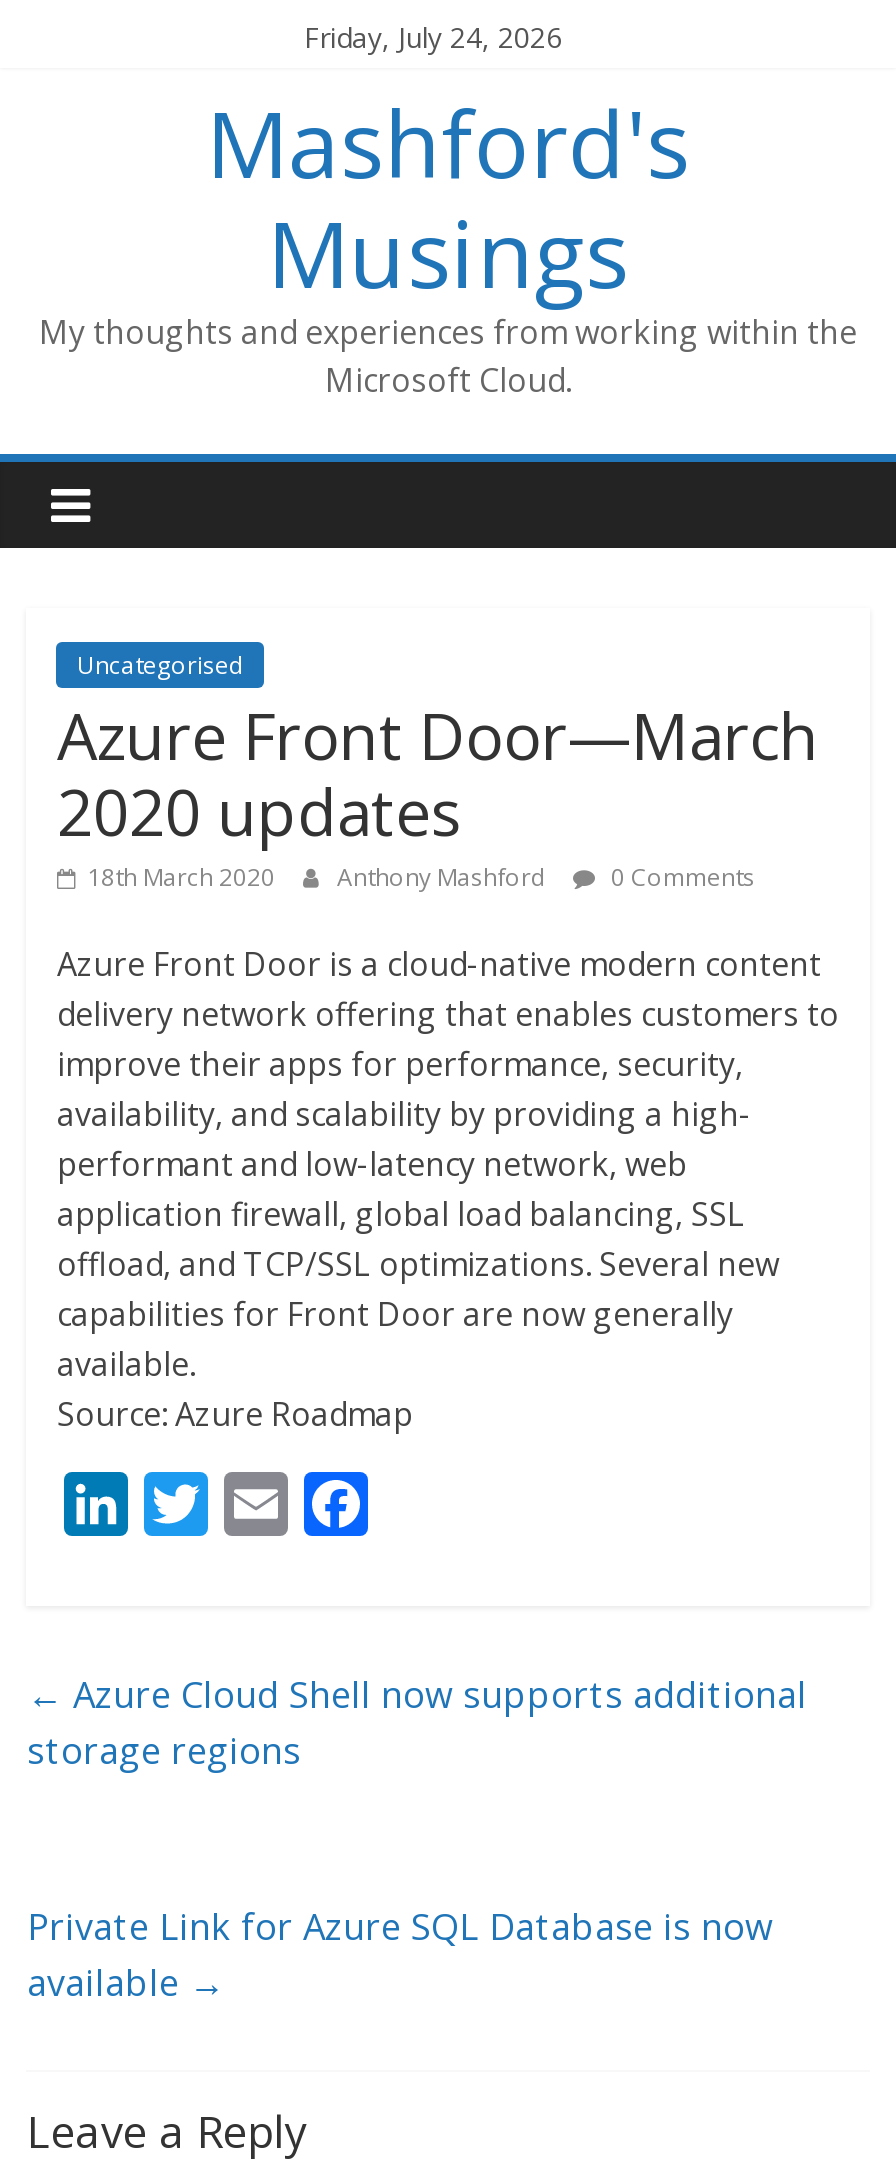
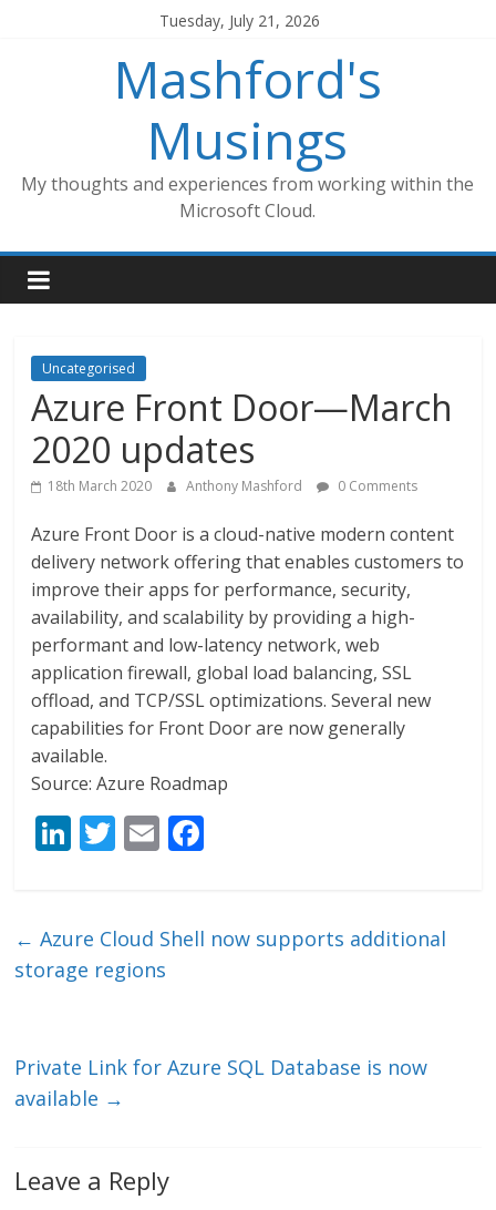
- Friday, July 24, 2026
+ Tuesday, July 21, 2026
